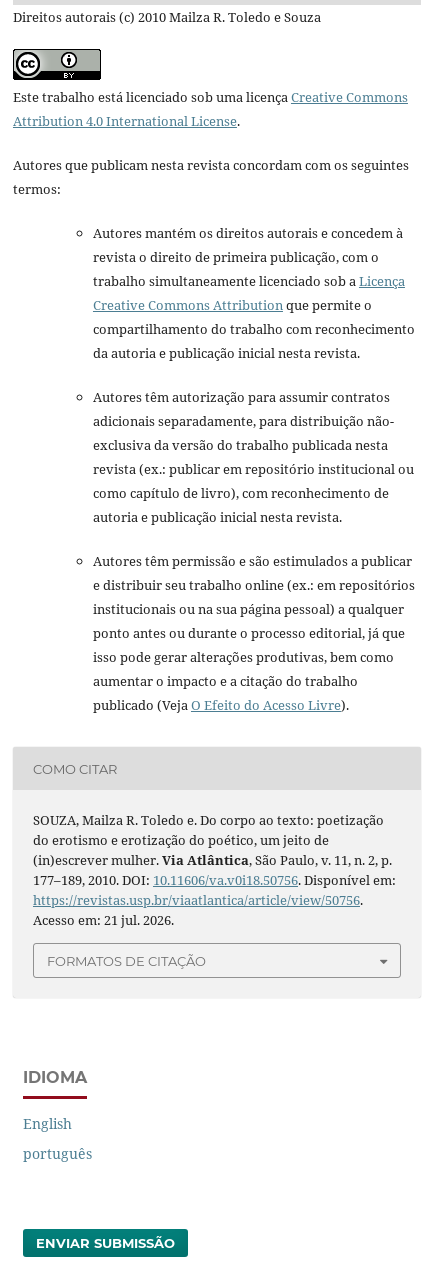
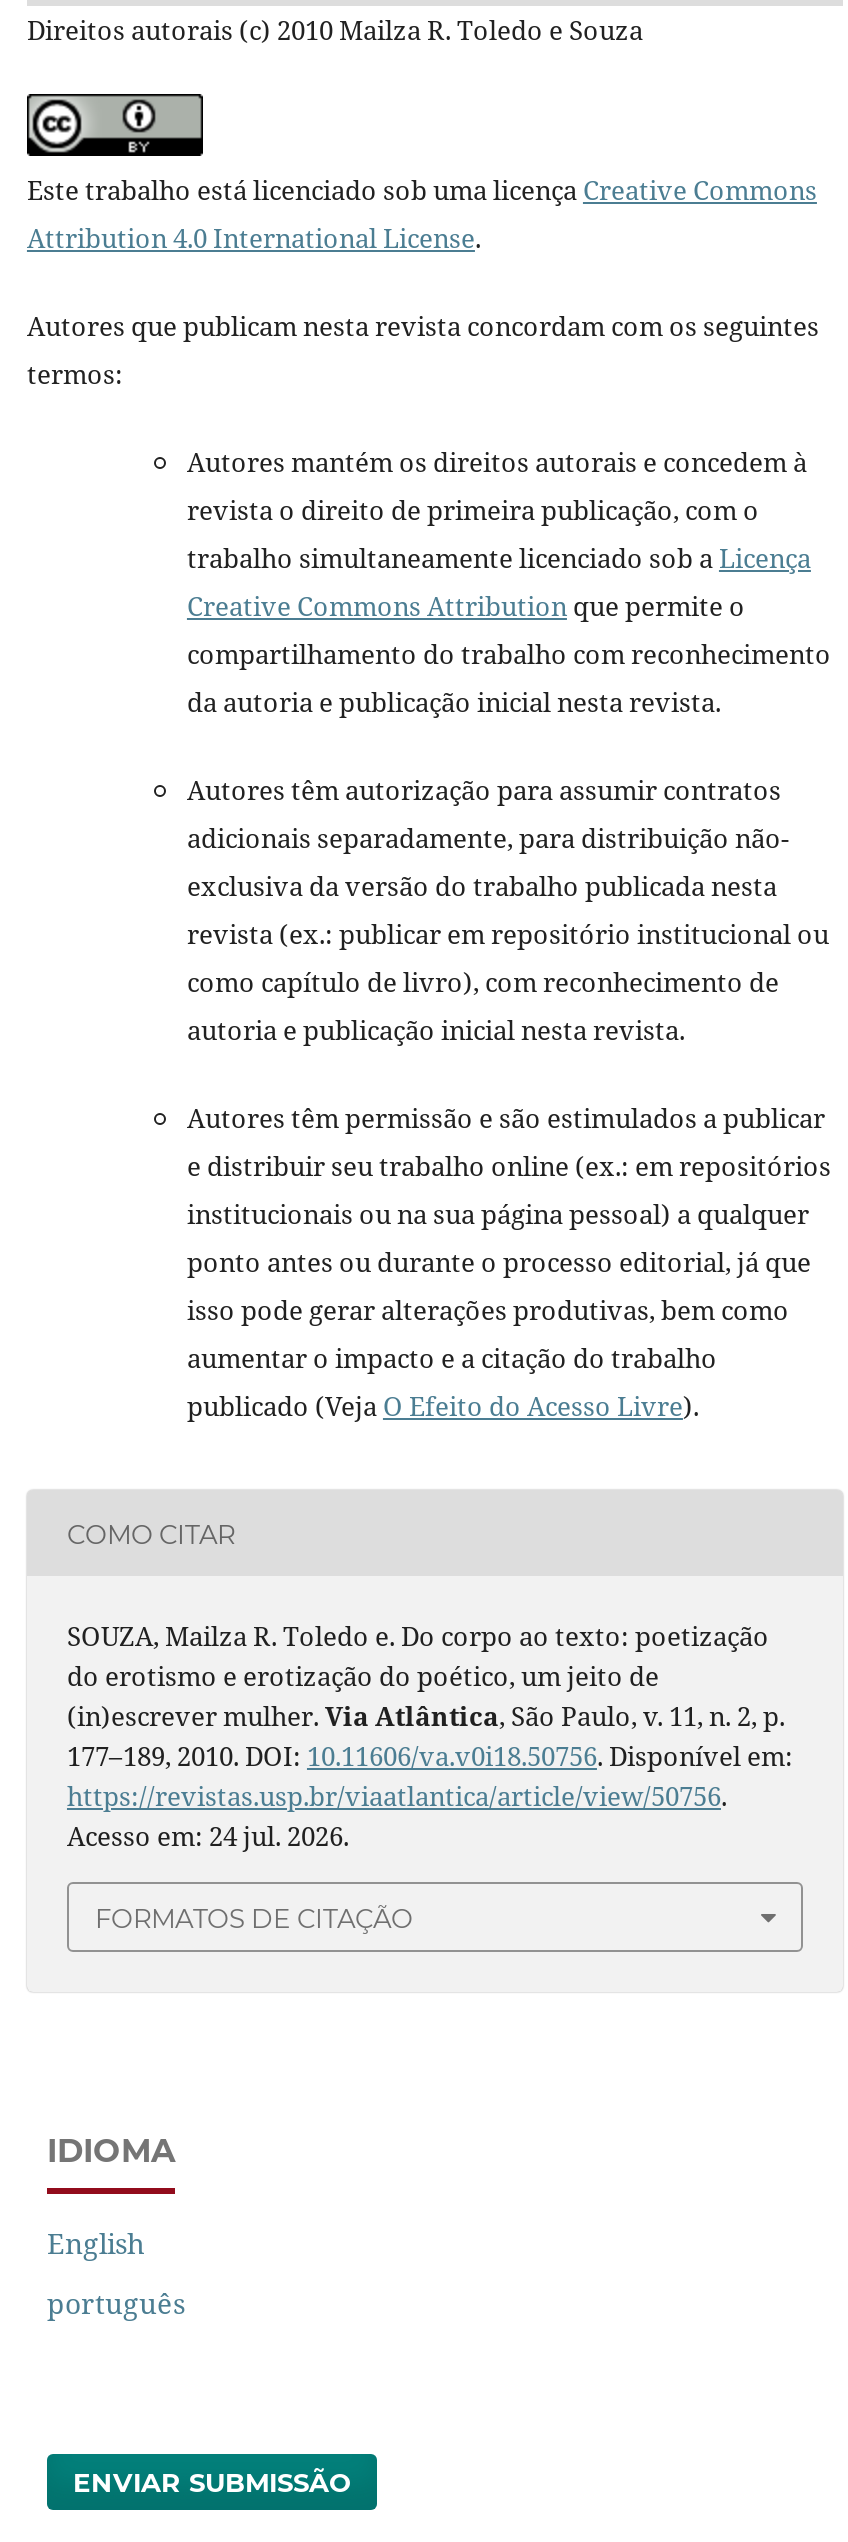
- Acesso em: 21 jul. 2026.
+ Acesso em: 24 jul. 2026.
